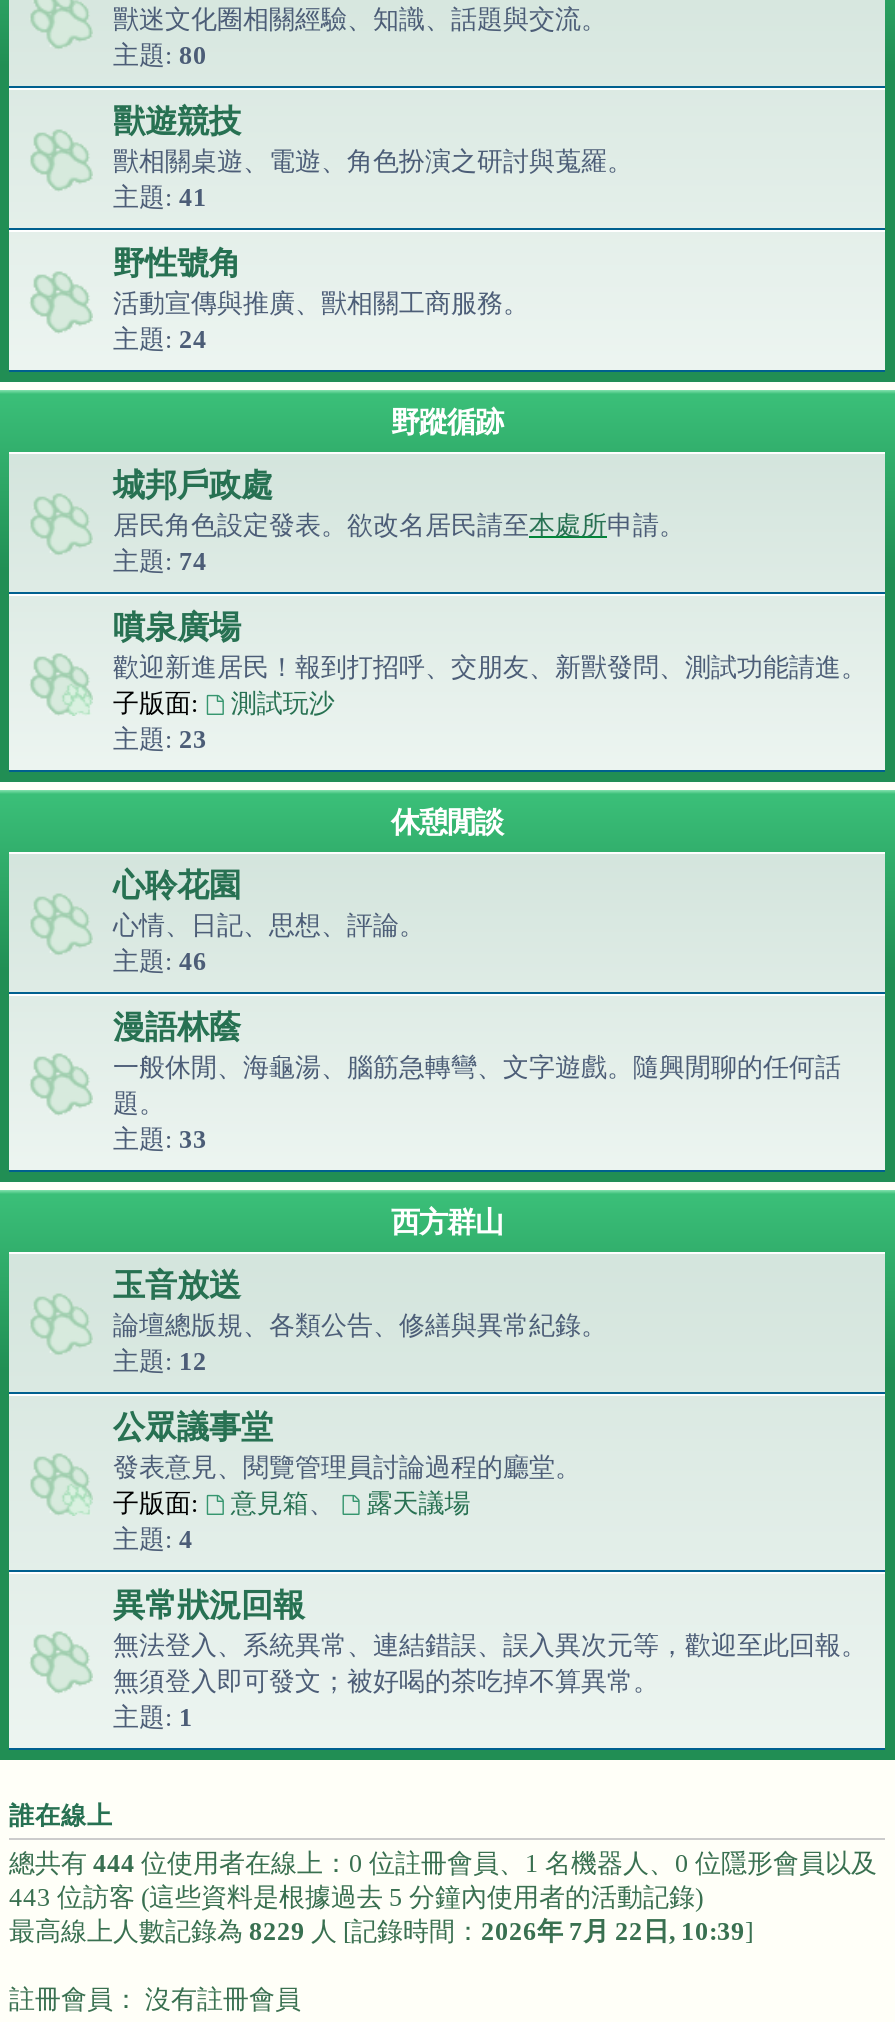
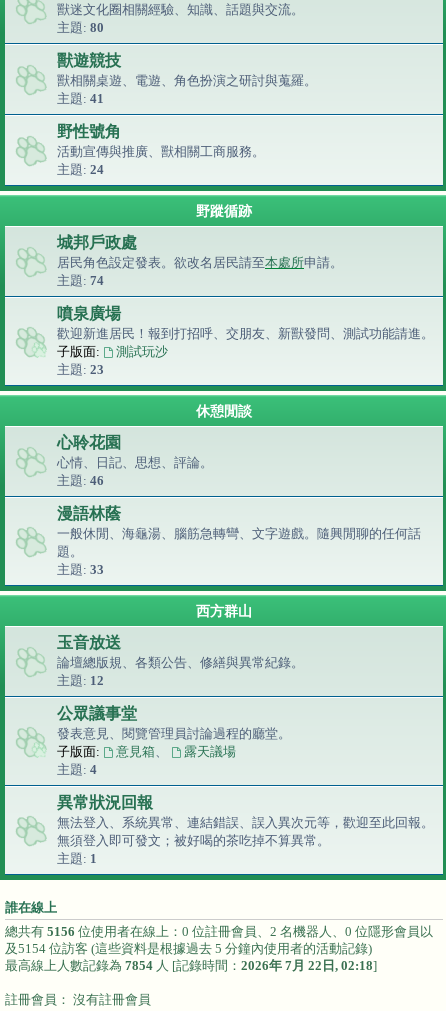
- 總共有444位使用者在線上：0 位註冊會員、1 名機器人、0 位隱形會員以及
- 443 位訪客 (這些資料是根據過去 5 分鐘內使用者的活動記錄)
- 最高線上人數記錄為8229人 [記錄時間：2026年 7月 22日, 10:39]
+ 總共有5156位使用者在線上：0 位註冊會員、2 名機器人、0 位隱形會員以
+ 及5154 位訪客 (這些資料是根據過去 5 分鐘內使用者的活動記錄)
+ 最高線上人數記錄為7854人 [記錄時間：2026年 7月 22日, 02:18]
